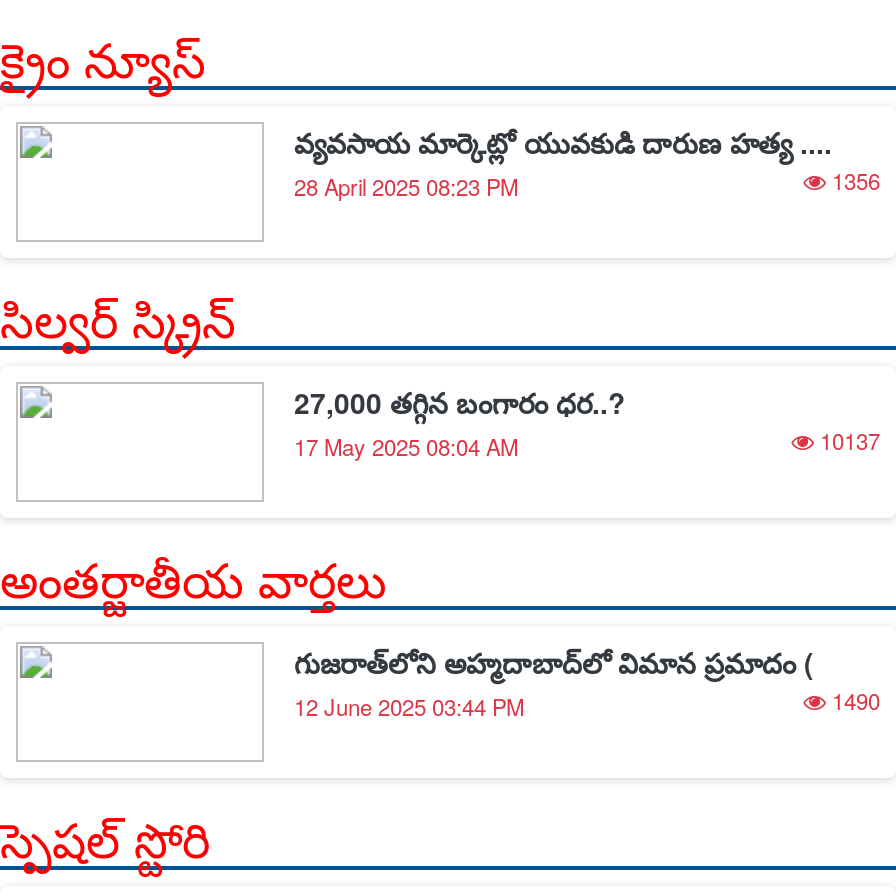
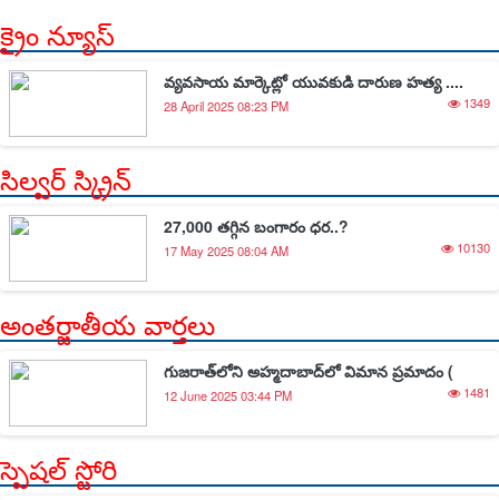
- 1356
+ 1349

- 10137
+ 10130

- 1490
+ 1481
